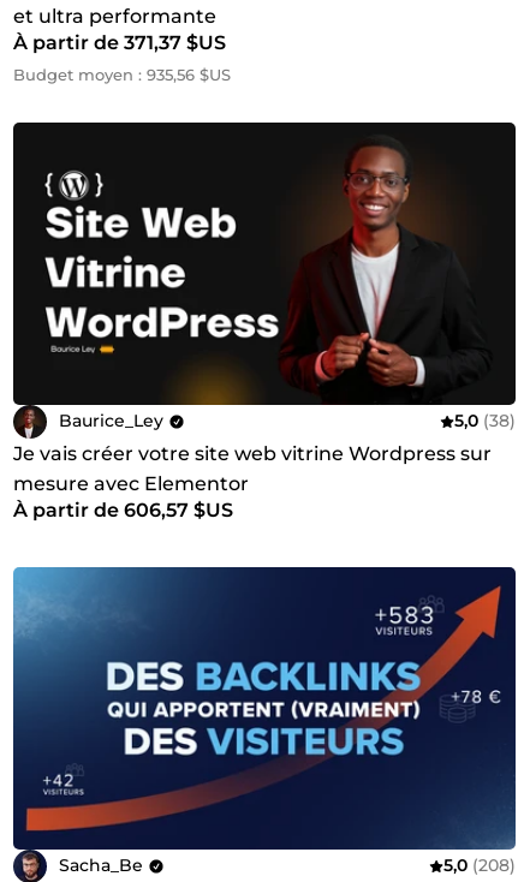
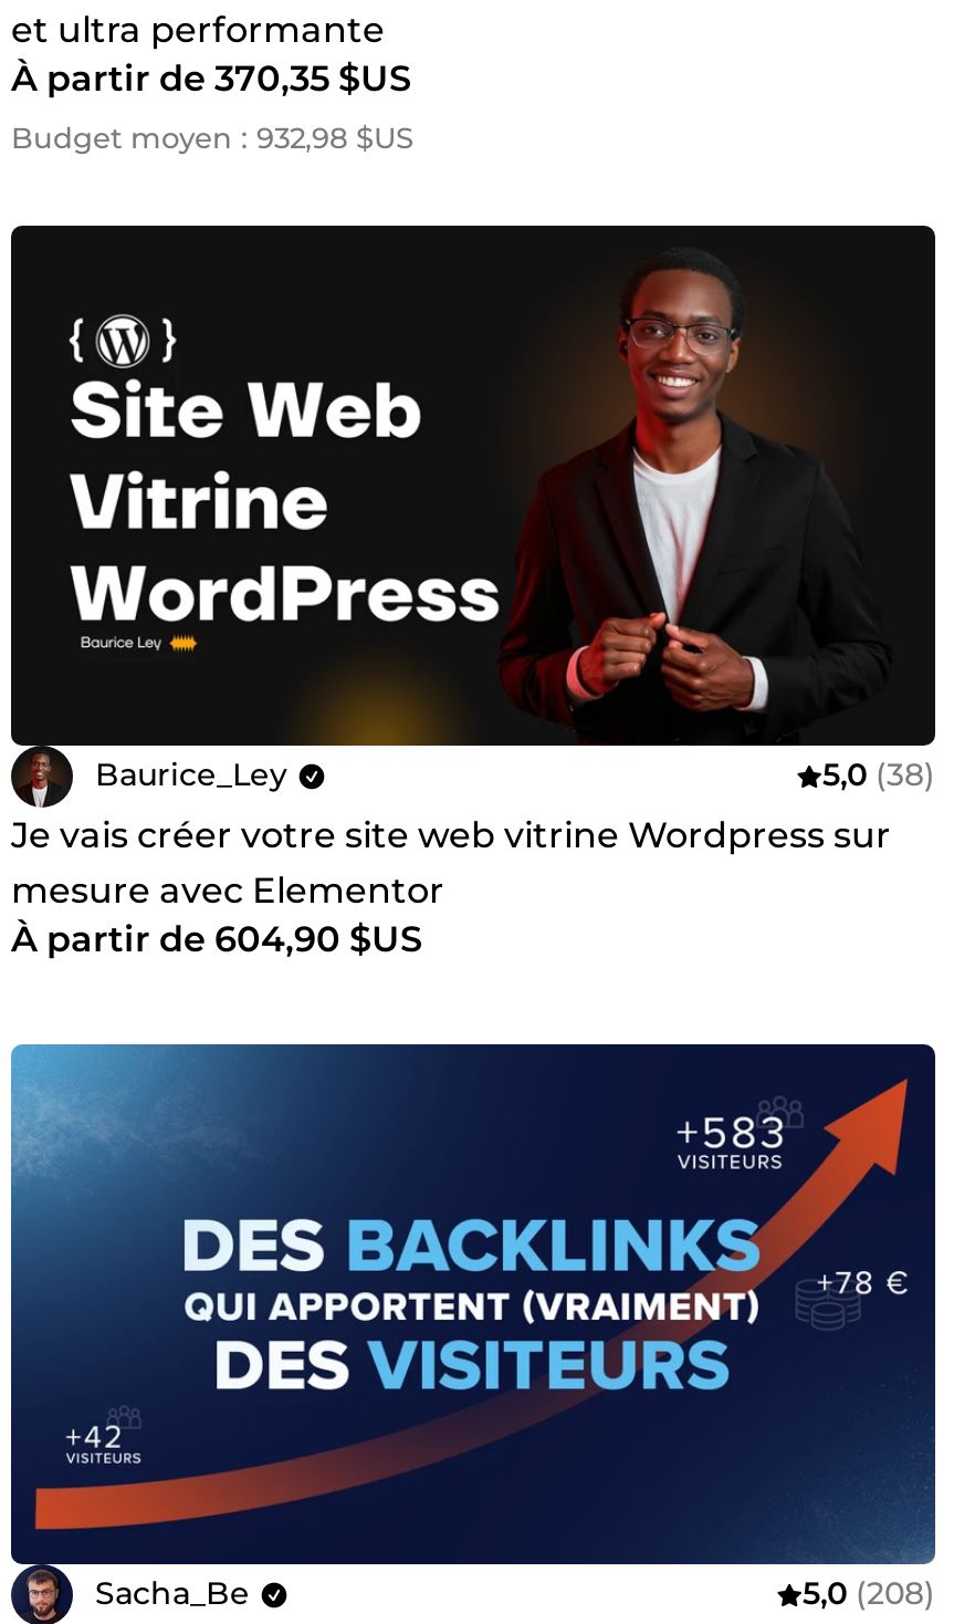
- À partir de 371,37 $US
+ À partir de 370,35 $US

- Budget moyen : 935,56 $US
+ Budget moyen : 932,98 $US

- À partir de 606,57 $US
+ À partir de 604,90 $US
